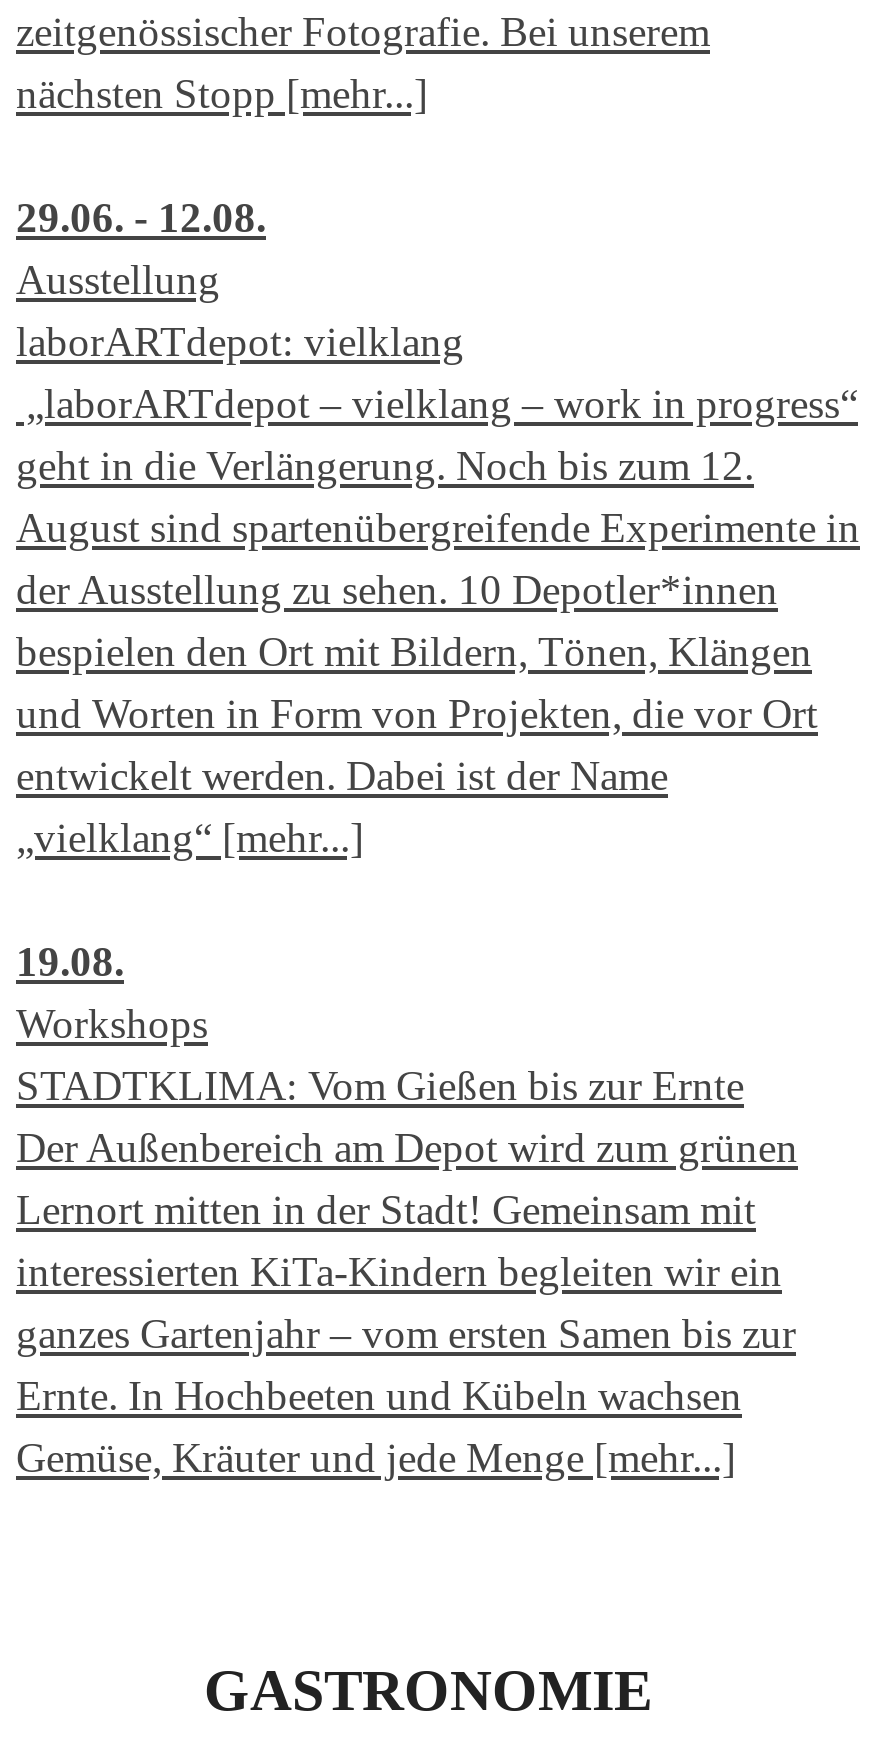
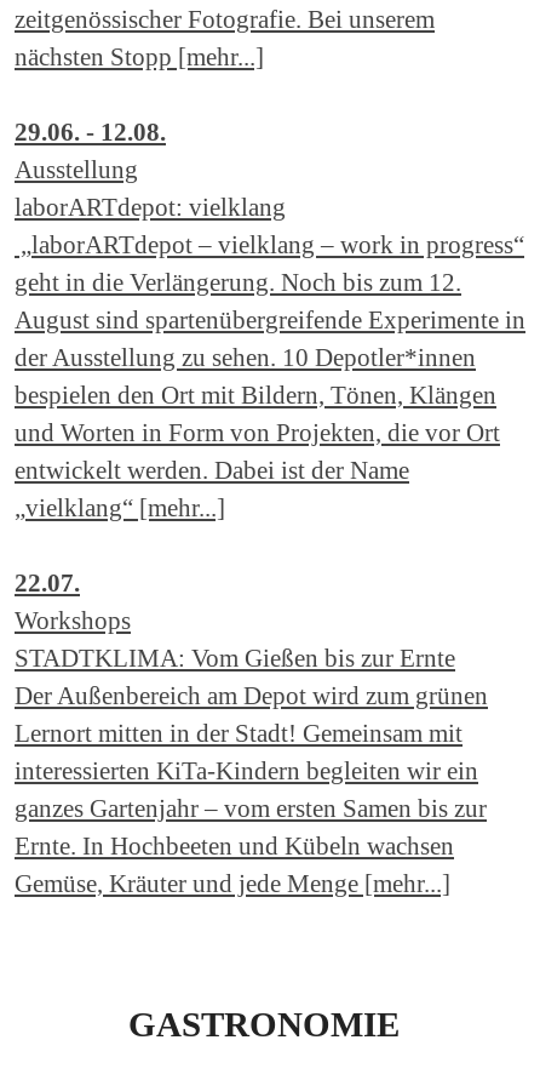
- 19.08.
+ 22.07.
